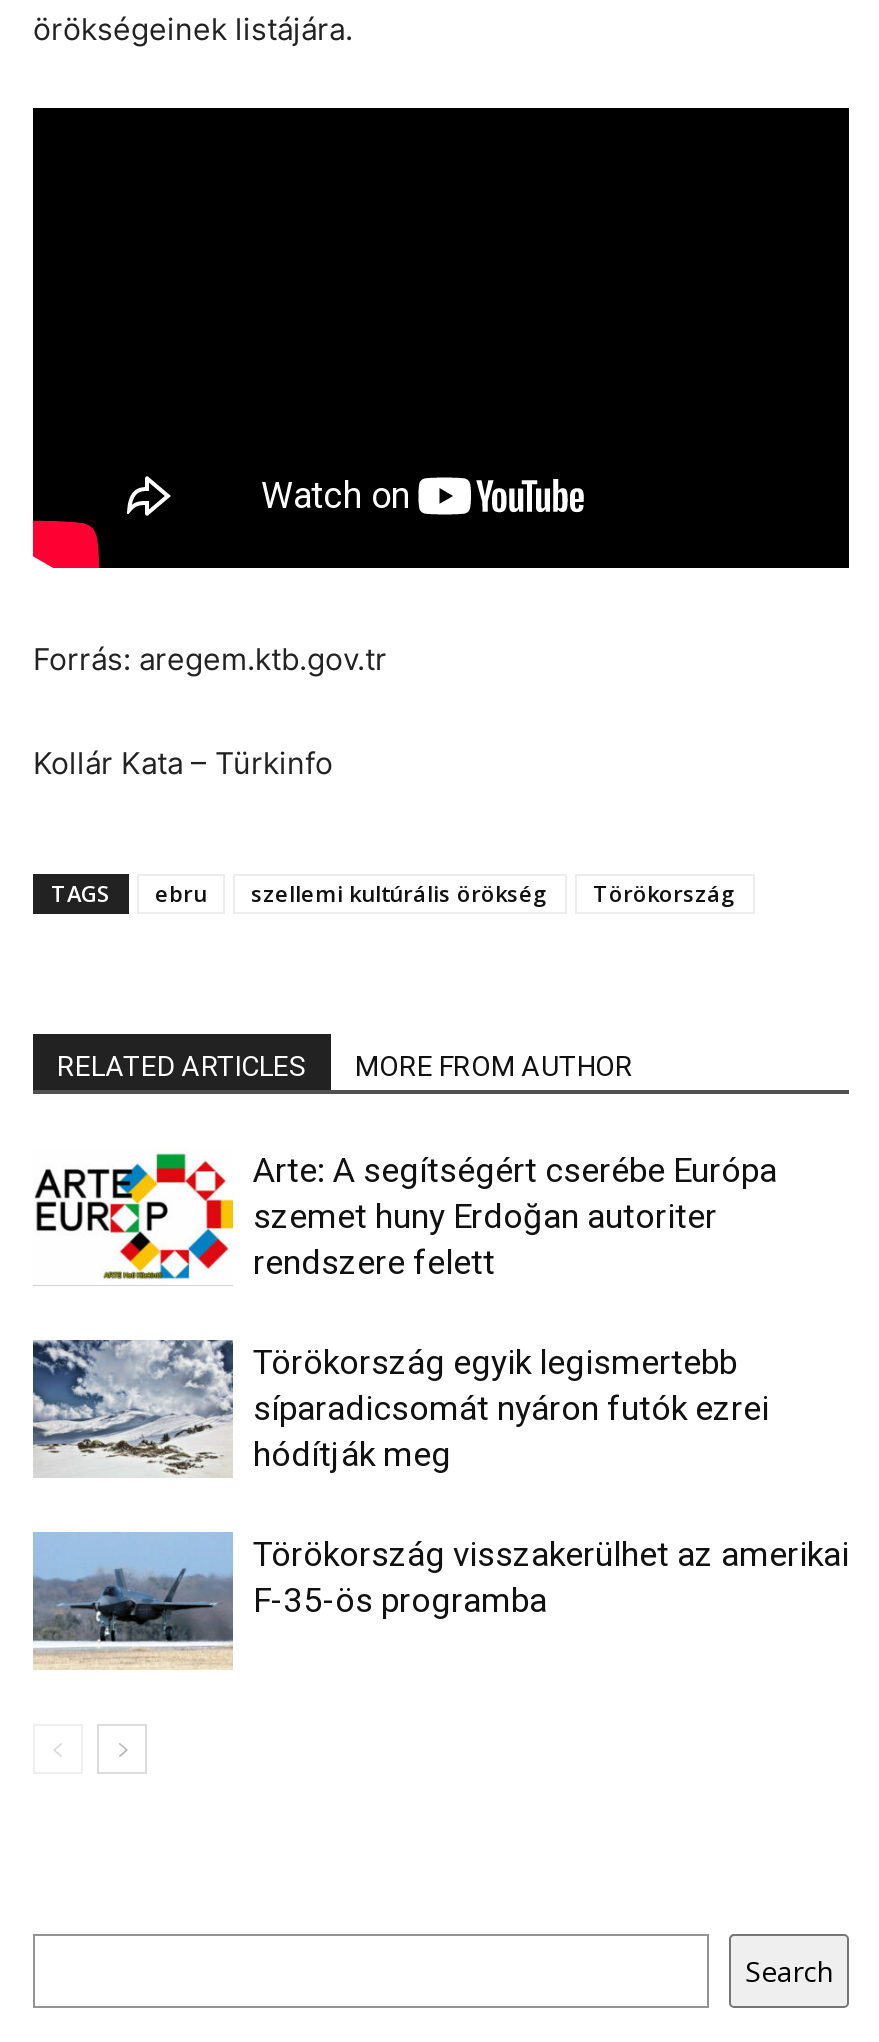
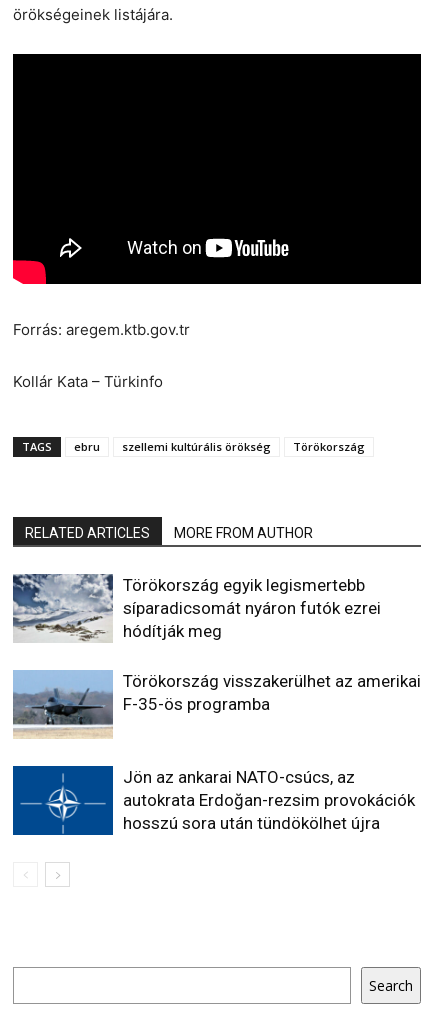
- [image]
- Arte: A segítségért cserébe Európa
- szemet huny Erdoğan autoriter
- rendszere felett

moved up: [image] | Törökország egyik legismertebb | síparadicsomát nyáron futók ezrei | hódítják meg | Törökország visszakerülhet az amerikai | F-35-ös programba

+ [image]
+ Jön az ankarai NATO-csúcs, az
+ autokrata Erdoğan-rezsim provokációk
+ hosszú sora után tündökölhet újra
